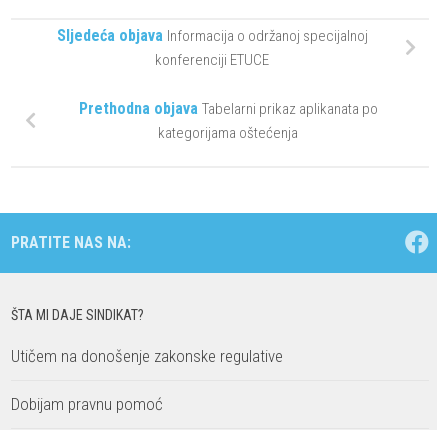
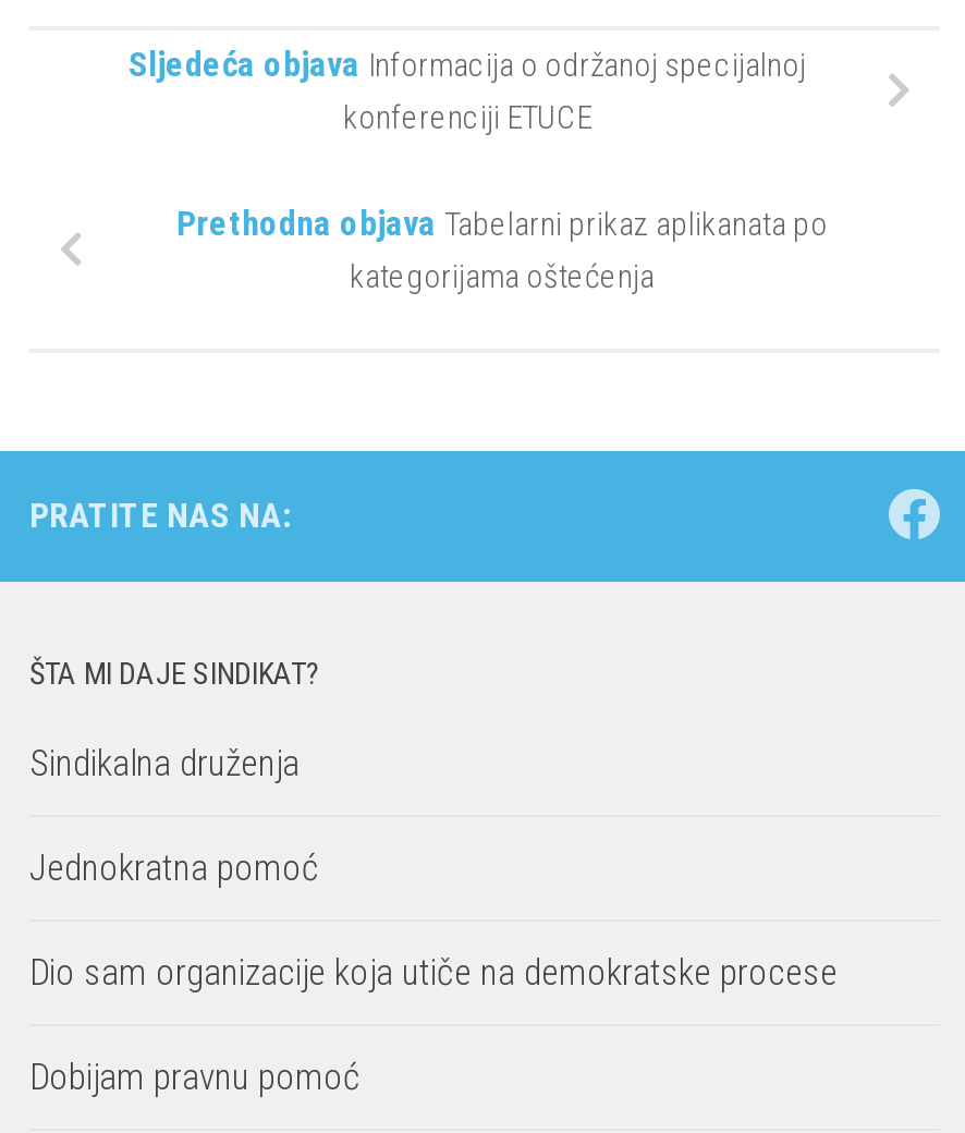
- Utičem na donošenje zakonske regulative
+ Sindikalna druženja
+ Jednokratna pomoć
+ Dio sam organizacije koja utiče na demokratske procese
